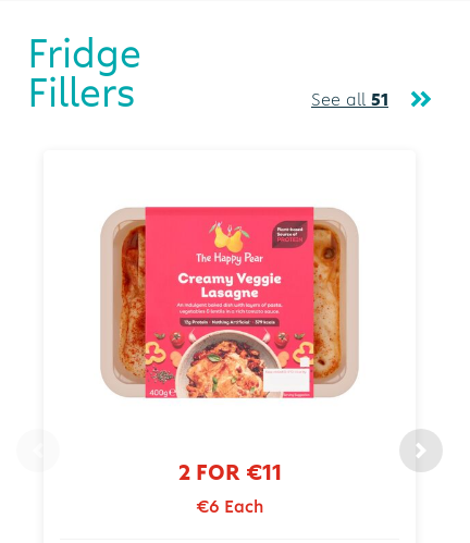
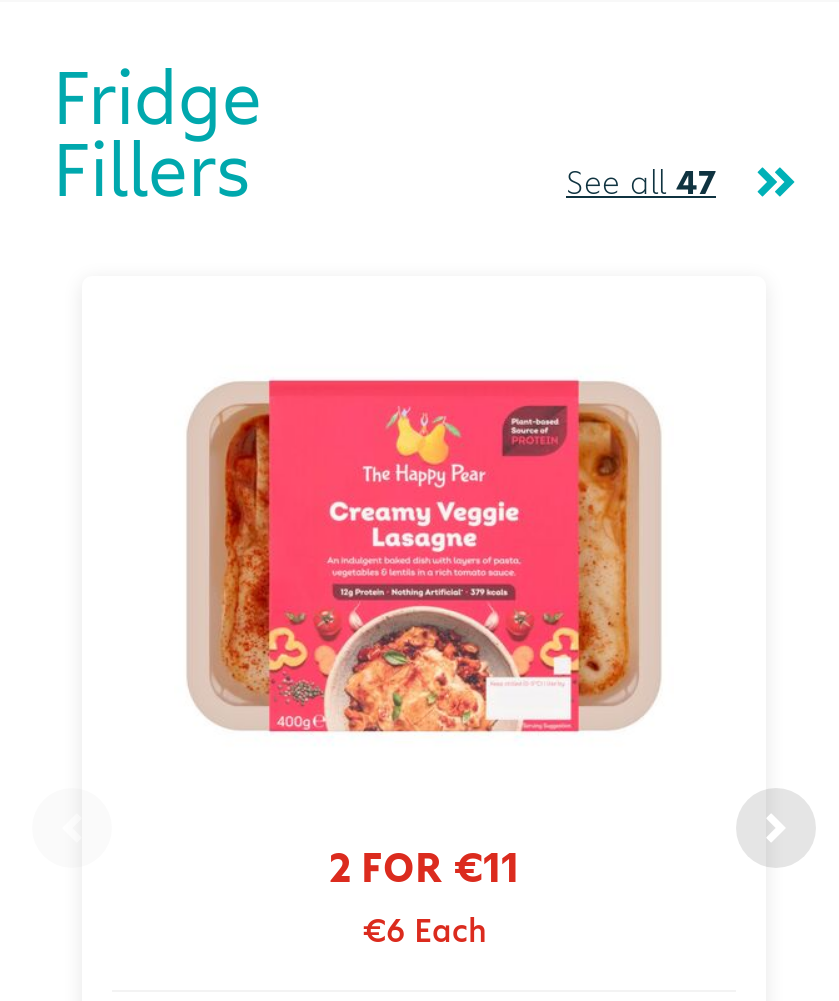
- See all 51
+ See all 47
